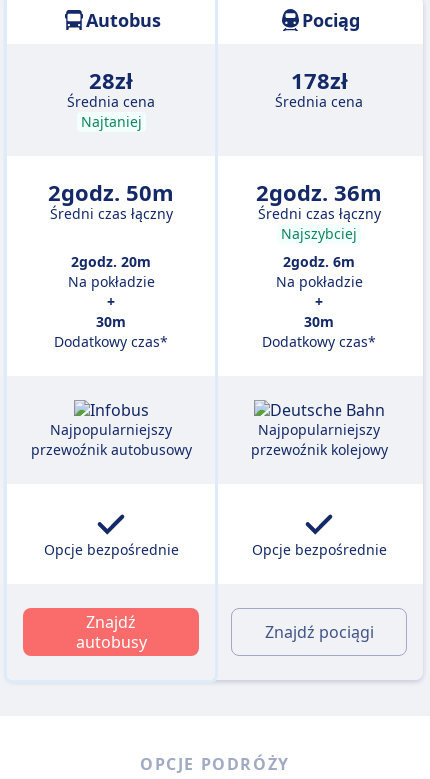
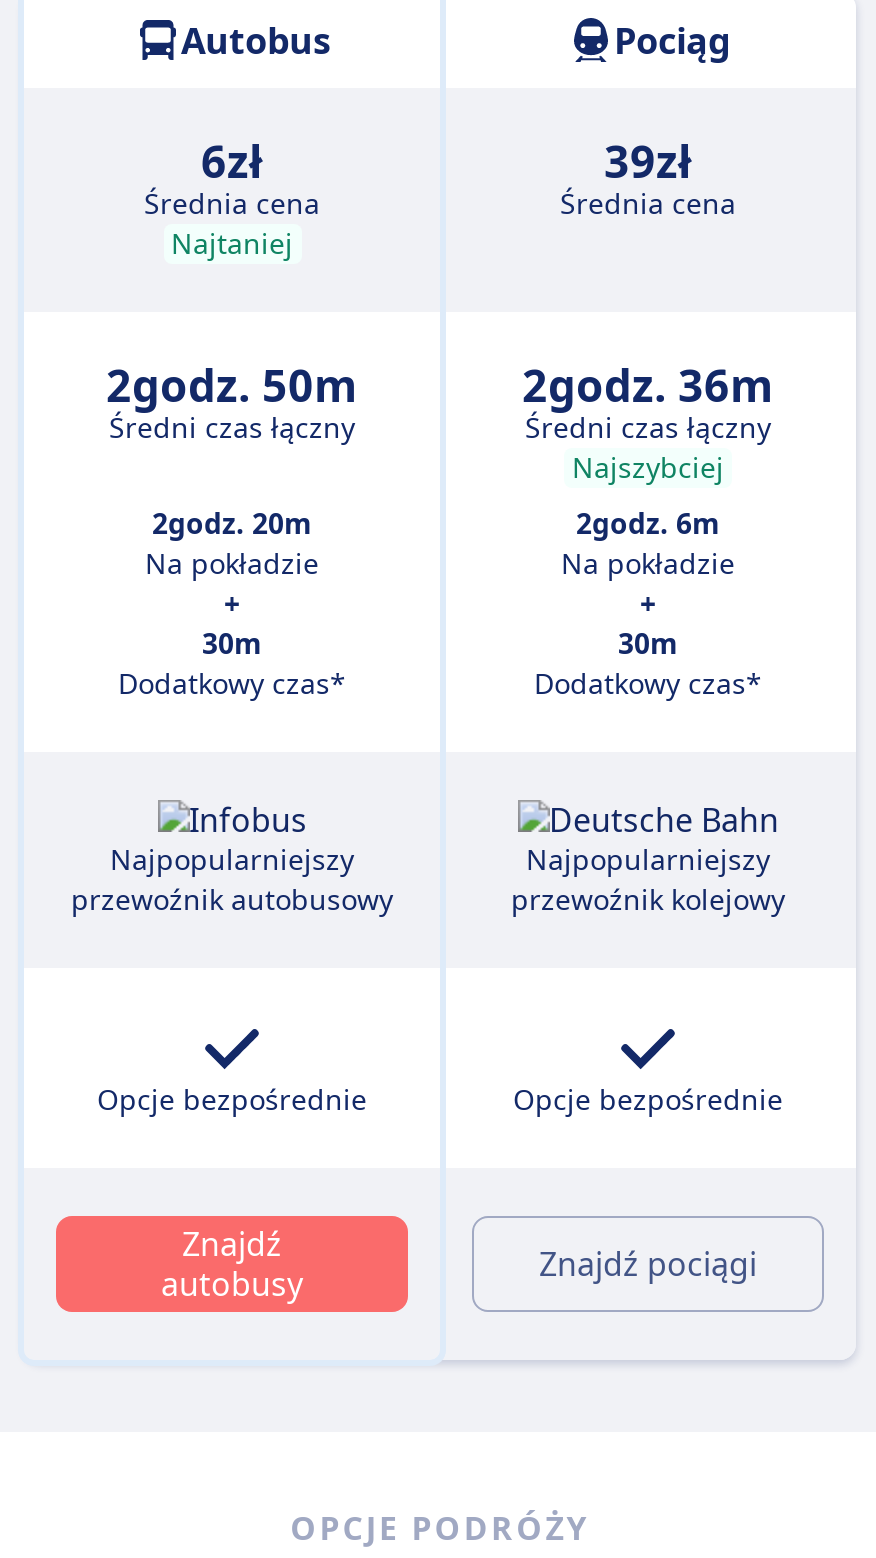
- 28zł
+ 6zł

- 178zł
+ 39zł
